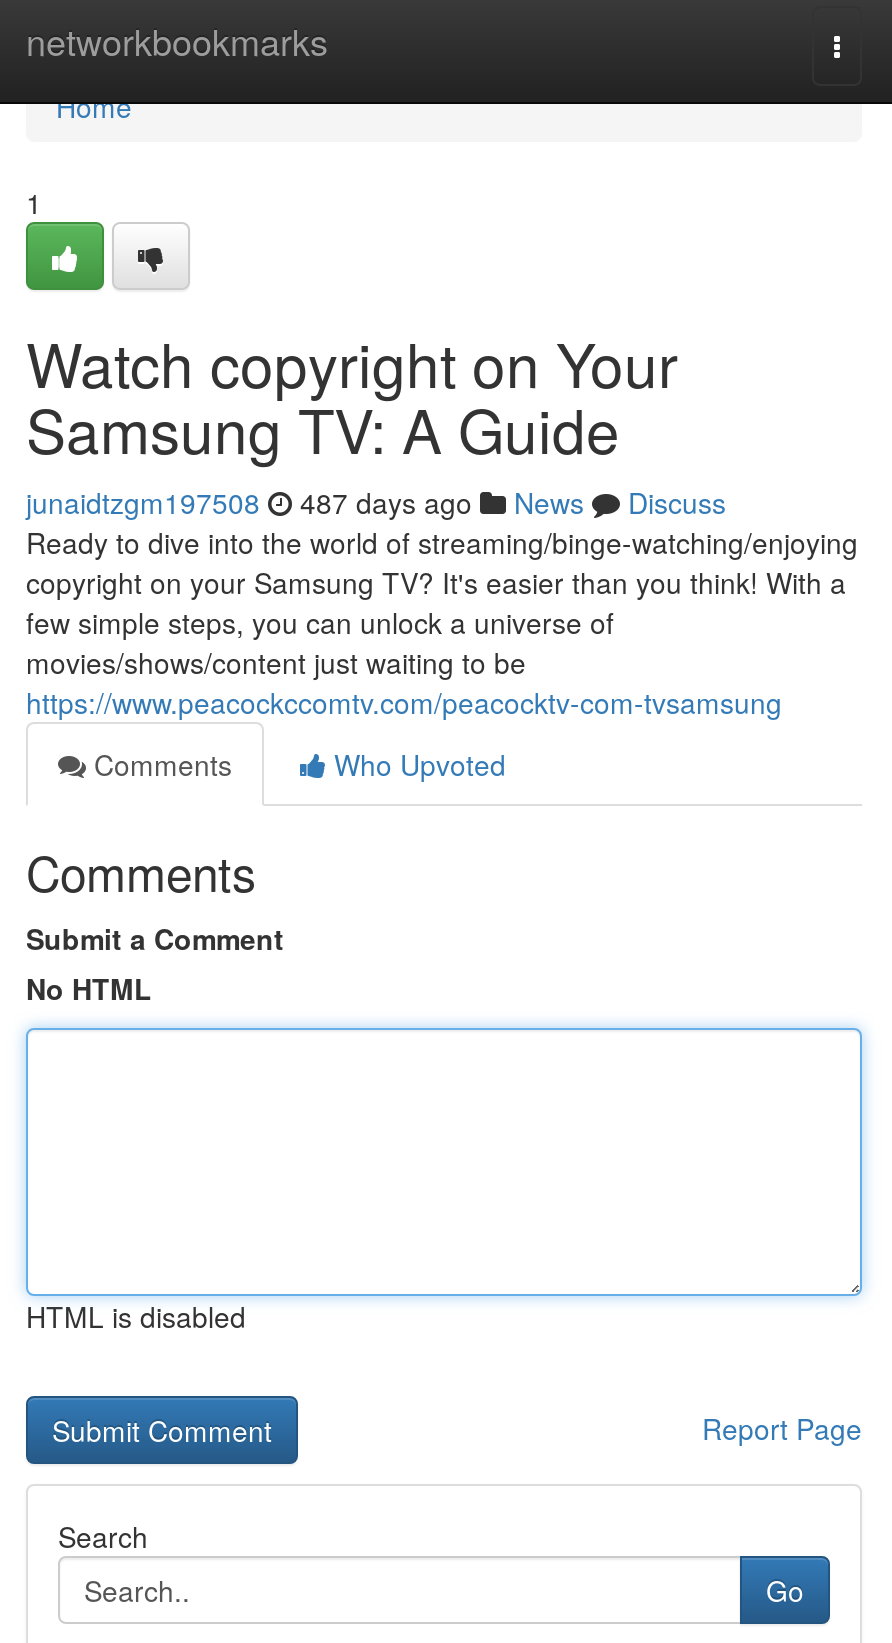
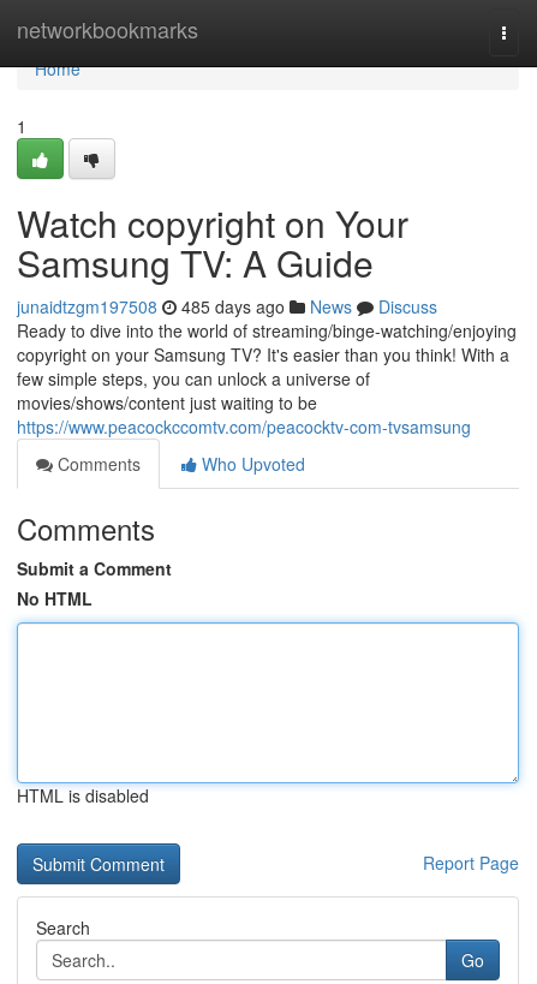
- junaidtzgm197508 487 days ago News Discuss
+ junaidtzgm197508 485 days ago News Discuss
